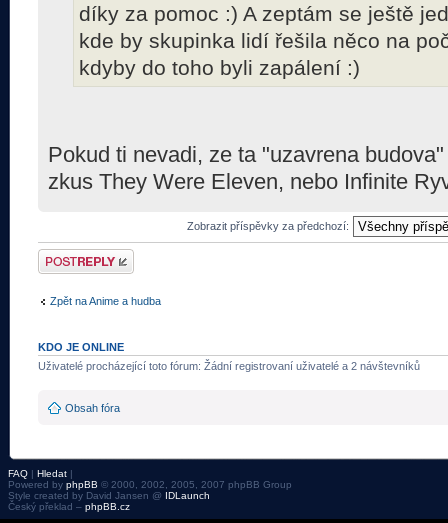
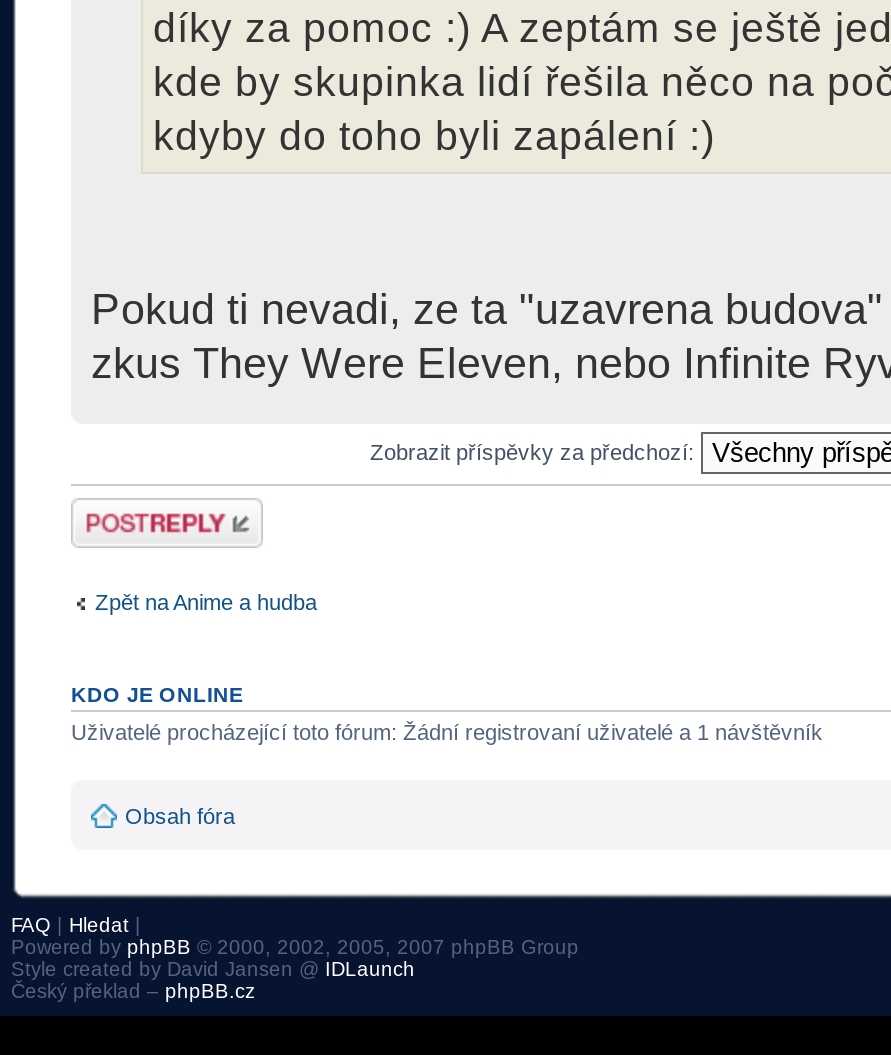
- Uživatelé procházející toto fórum: Žádní registrovaní uživatelé a 2 návštevníků
+ Uživatelé procházející toto fórum: Žádní registrovaní uživatelé a 1 návštěvník
